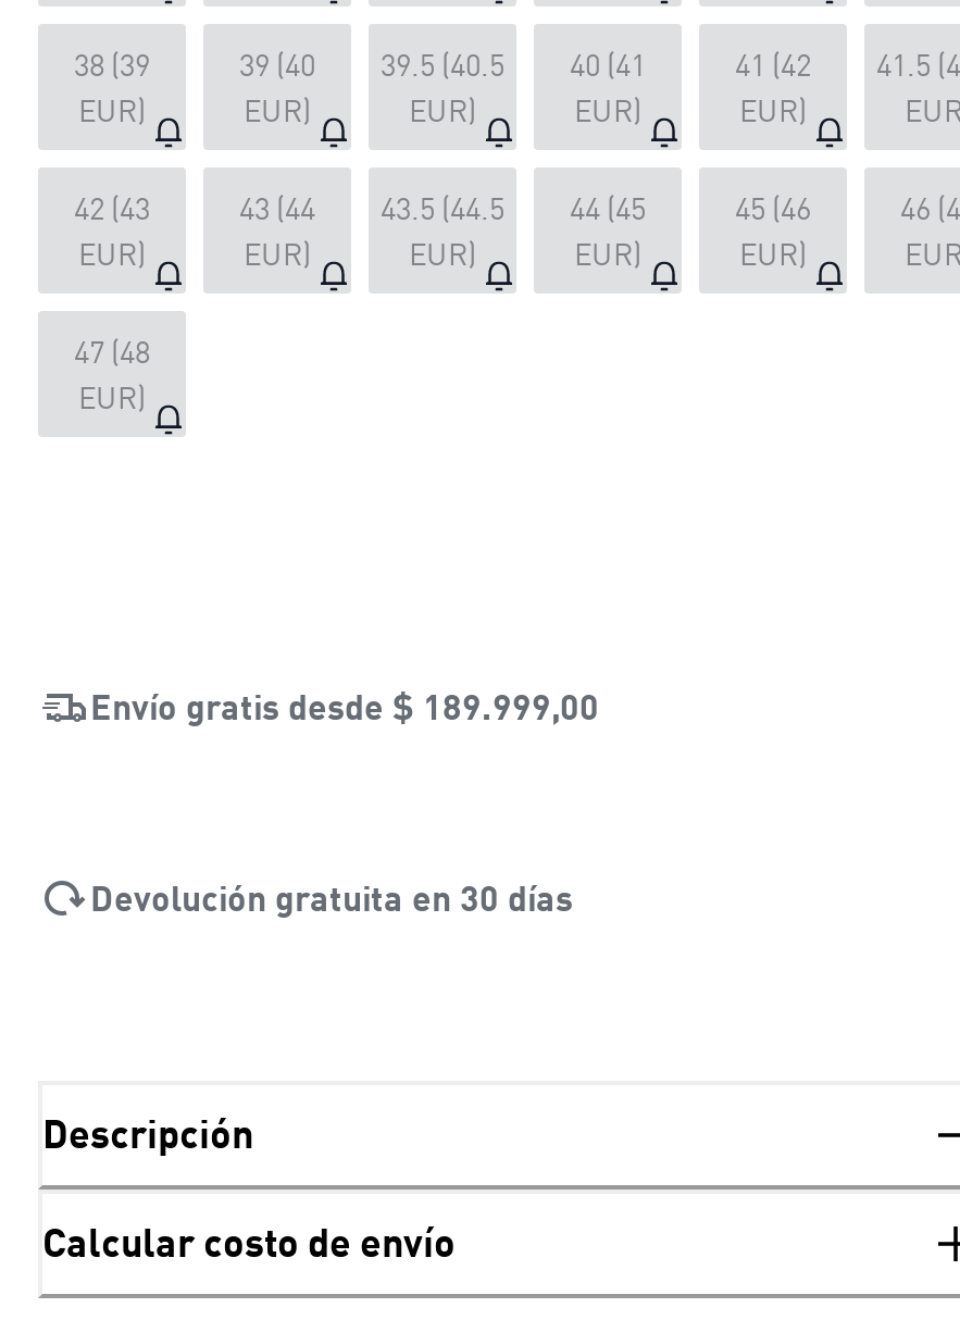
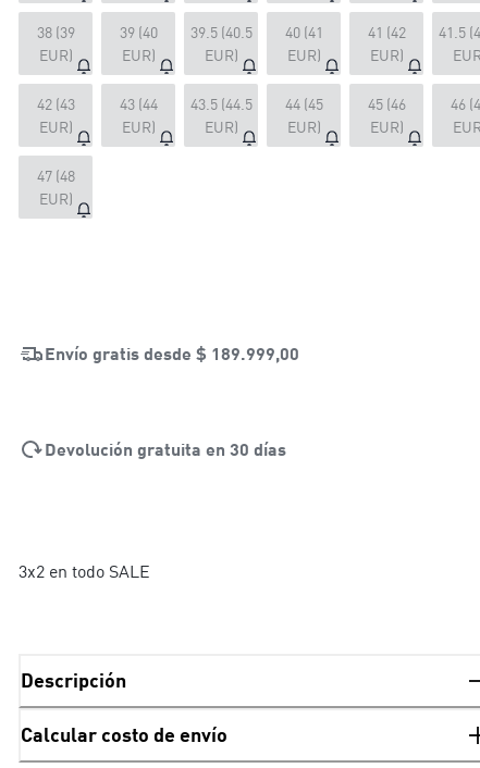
+ 3x2 en todo SALE
